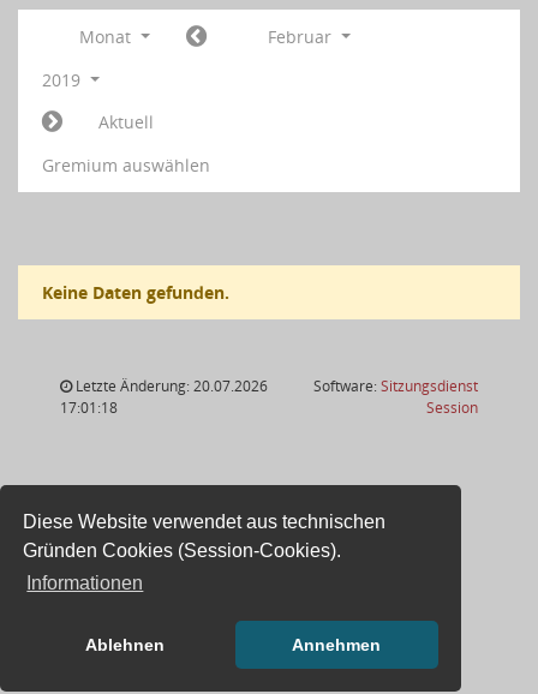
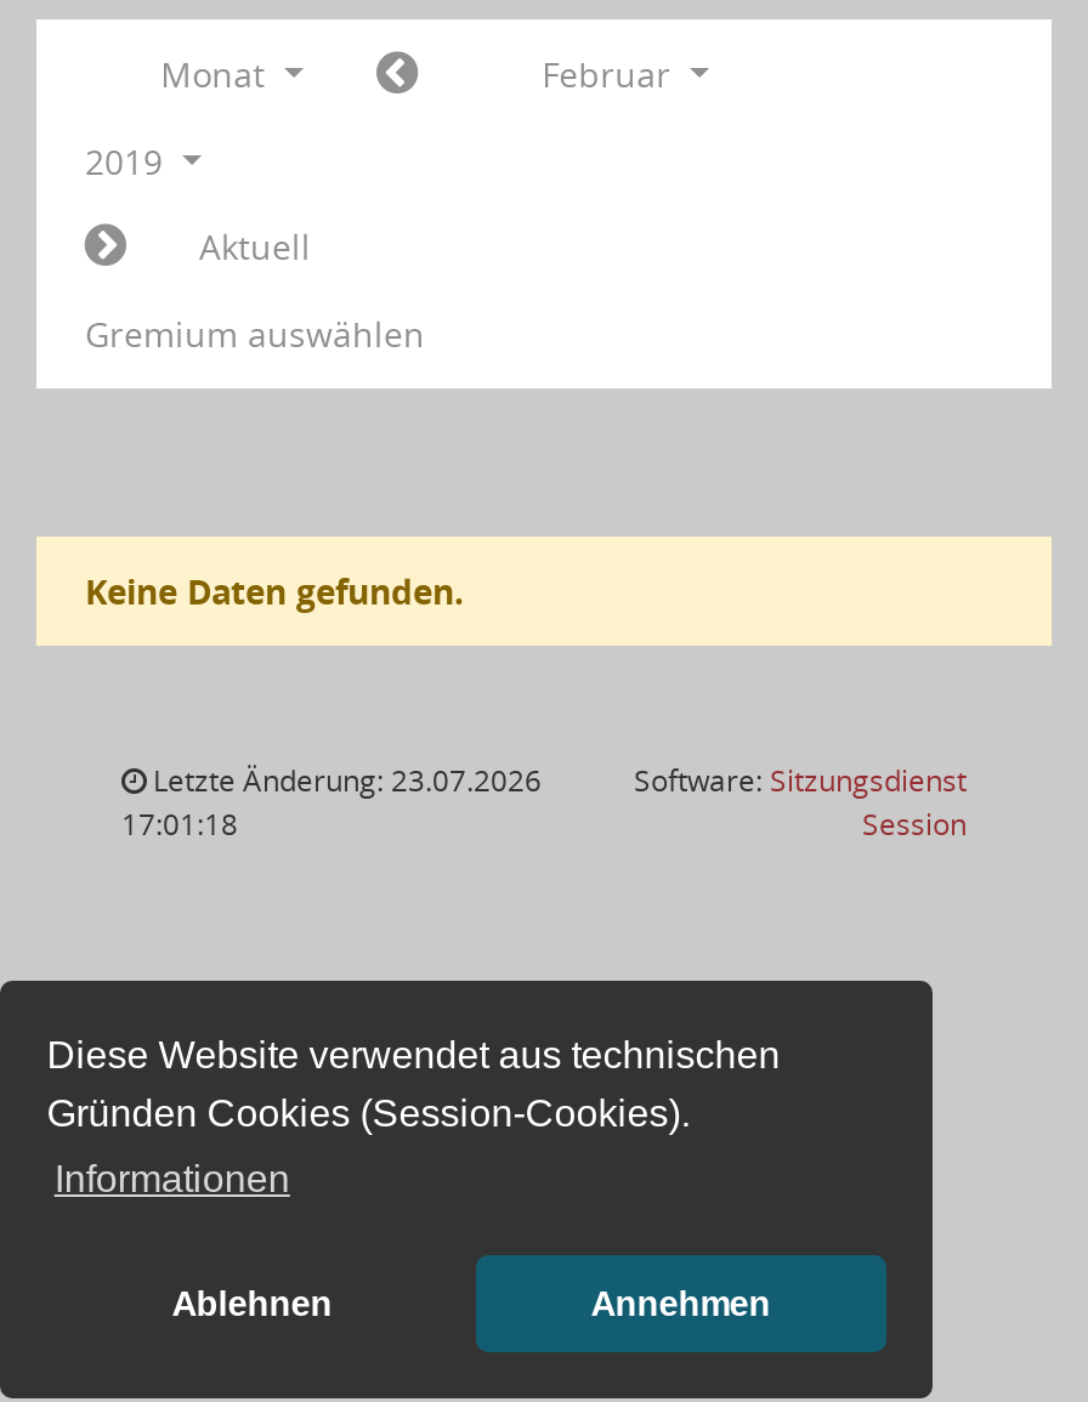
- Letzte Änderung: 20.07.2026
+ Letzte Änderung: 23.07.2026
